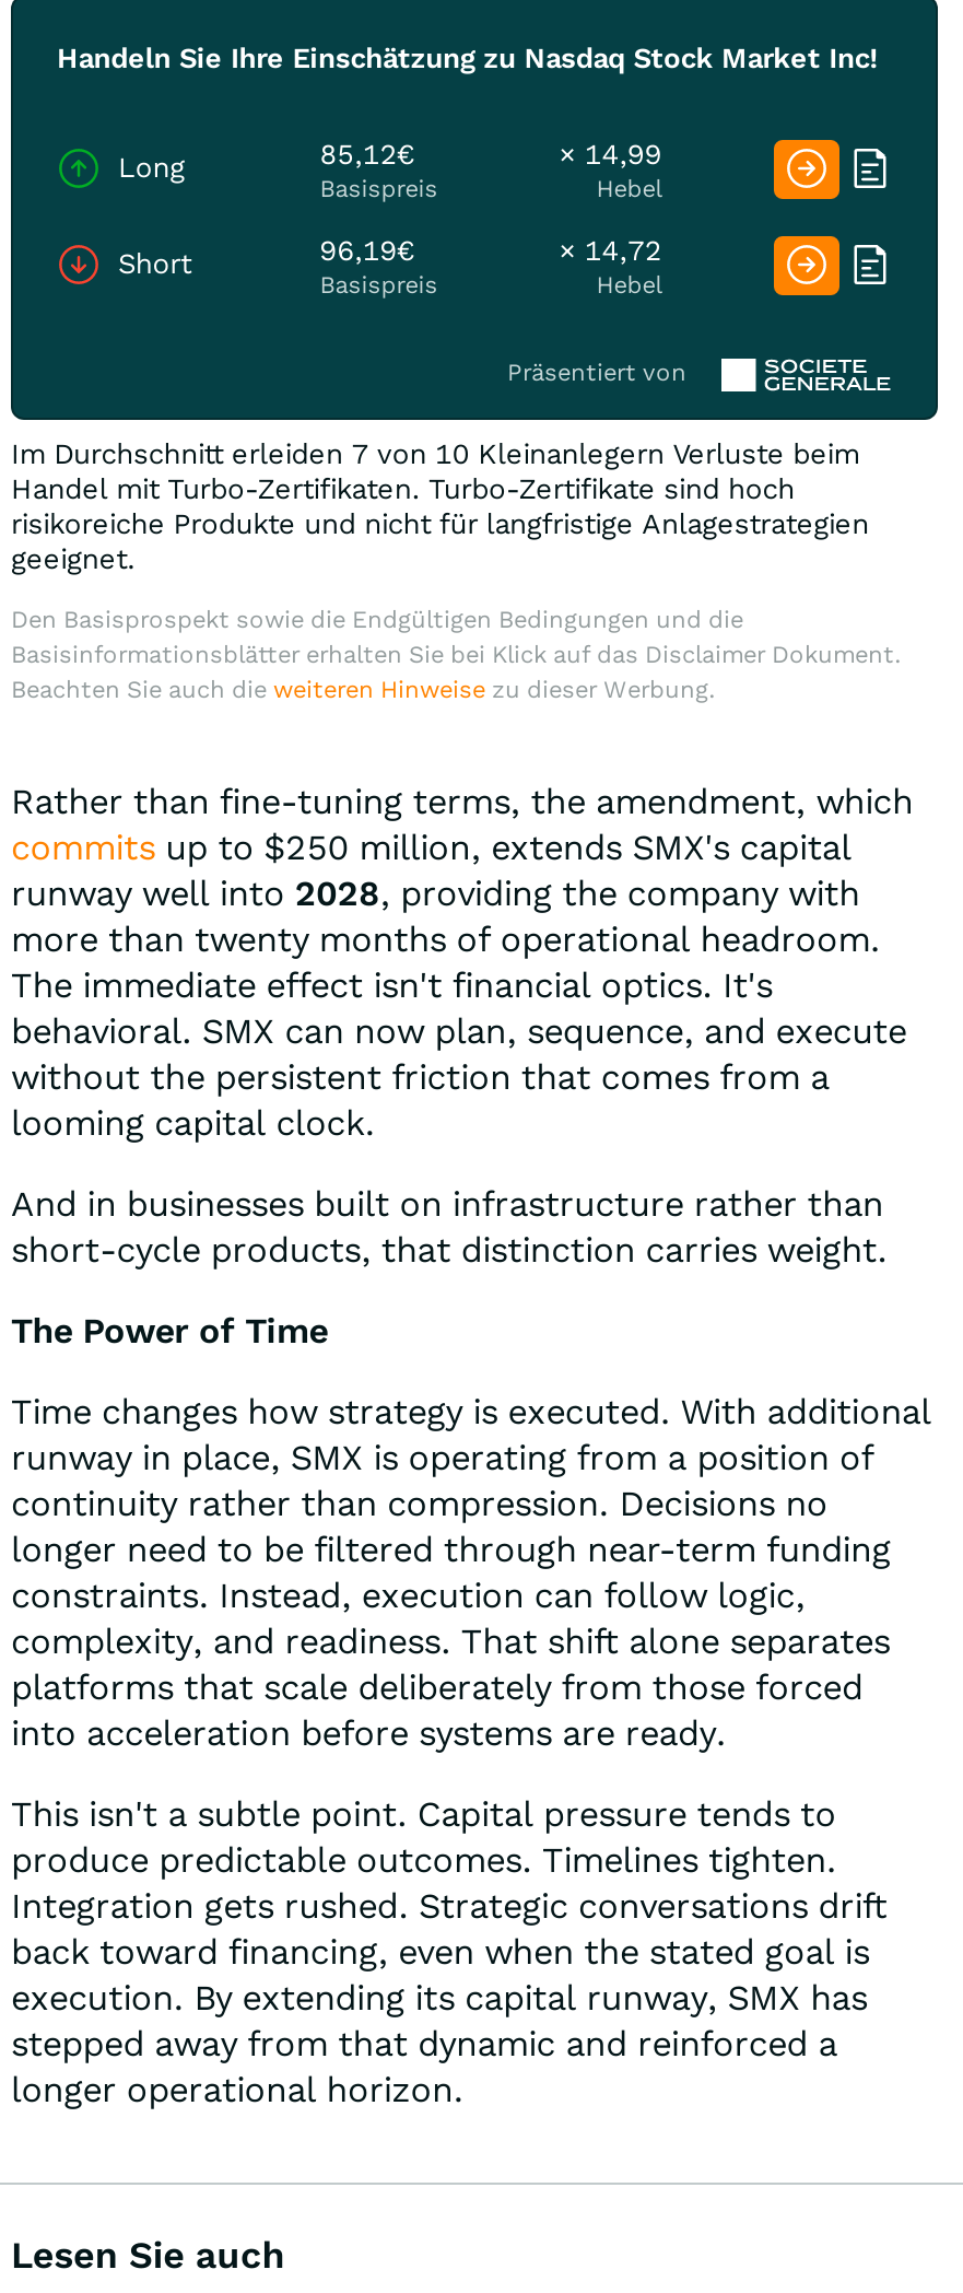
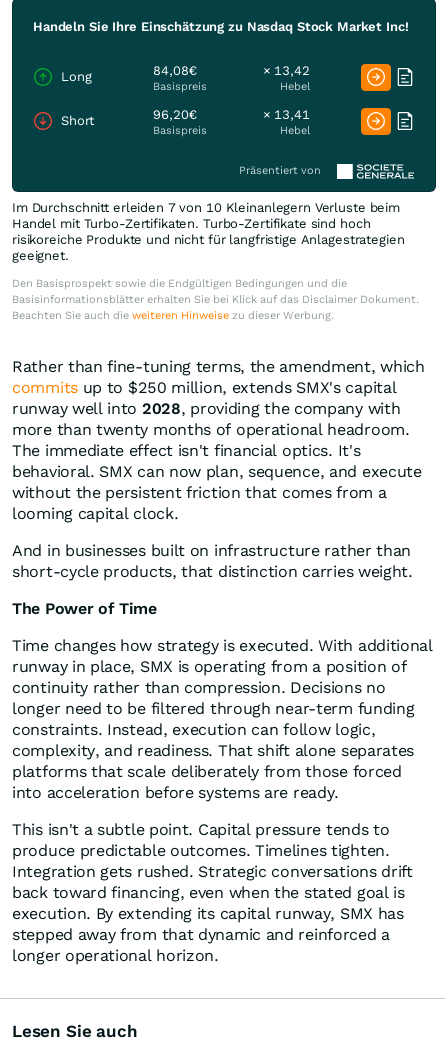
- 85,12€
+ 84,08€

- × 14,99
+ × 13,42

- 96,19€
+ 96,20€

- × 14,72
+ × 13,41
